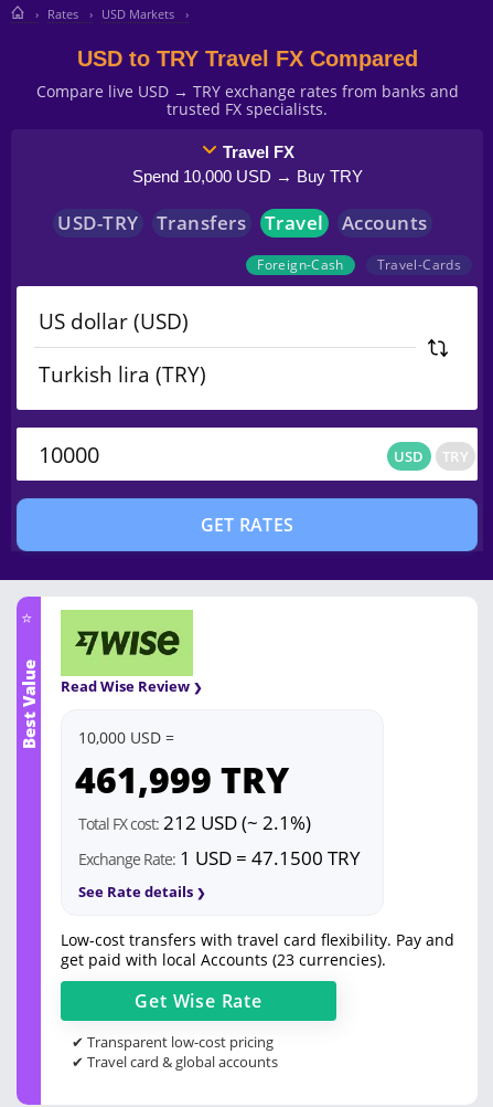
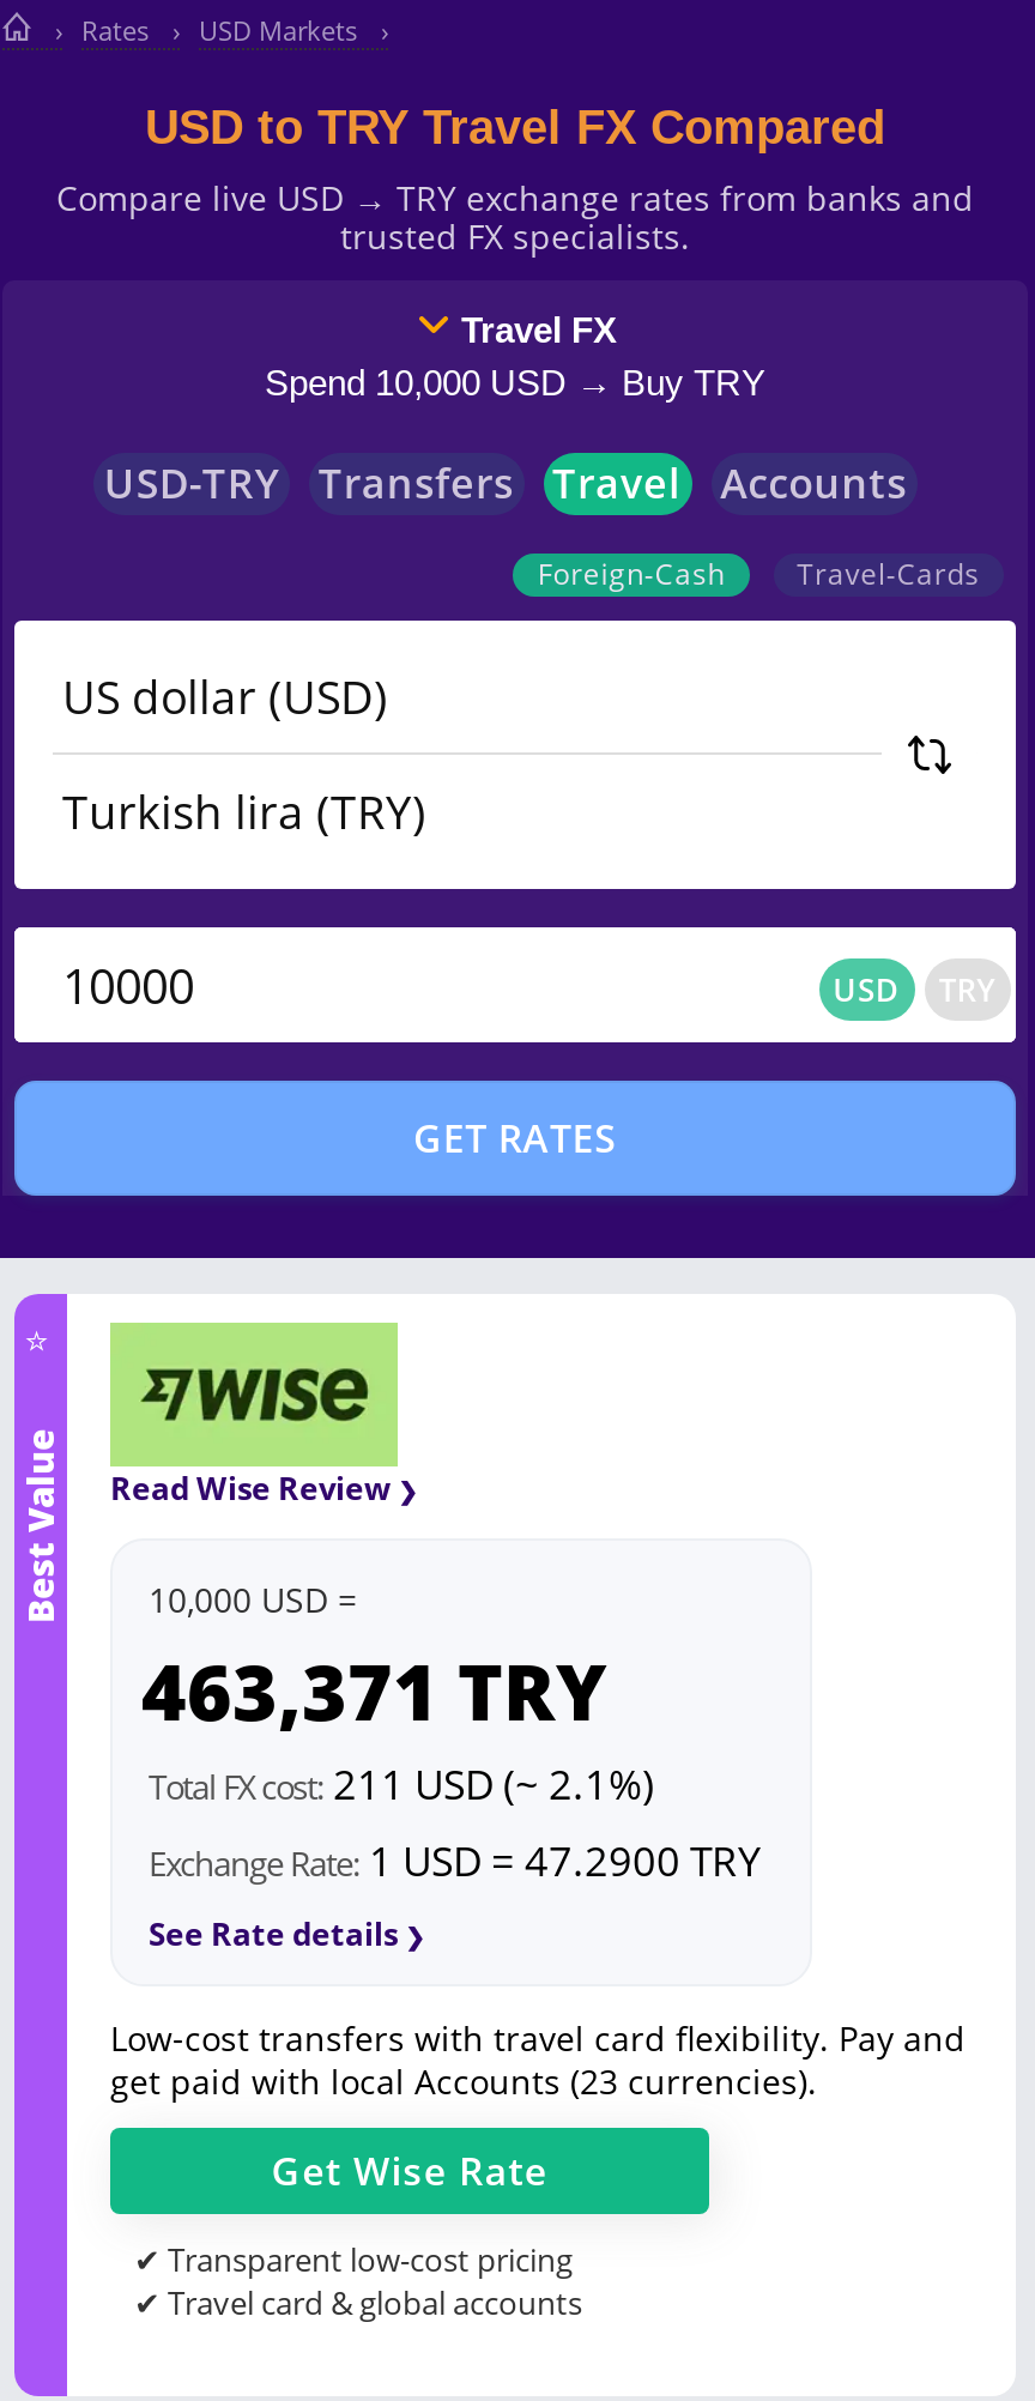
- 461,999 TRY
+ 463,371 TRY

- Total FX cost: 212 USD (~ 2.1%)
+ Total FX cost: 211 USD (~ 2.1%)

- Exchange Rate: 1 USD = 47.1500 TRY
+ Exchange Rate: 1 USD = 47.2900 TRY
